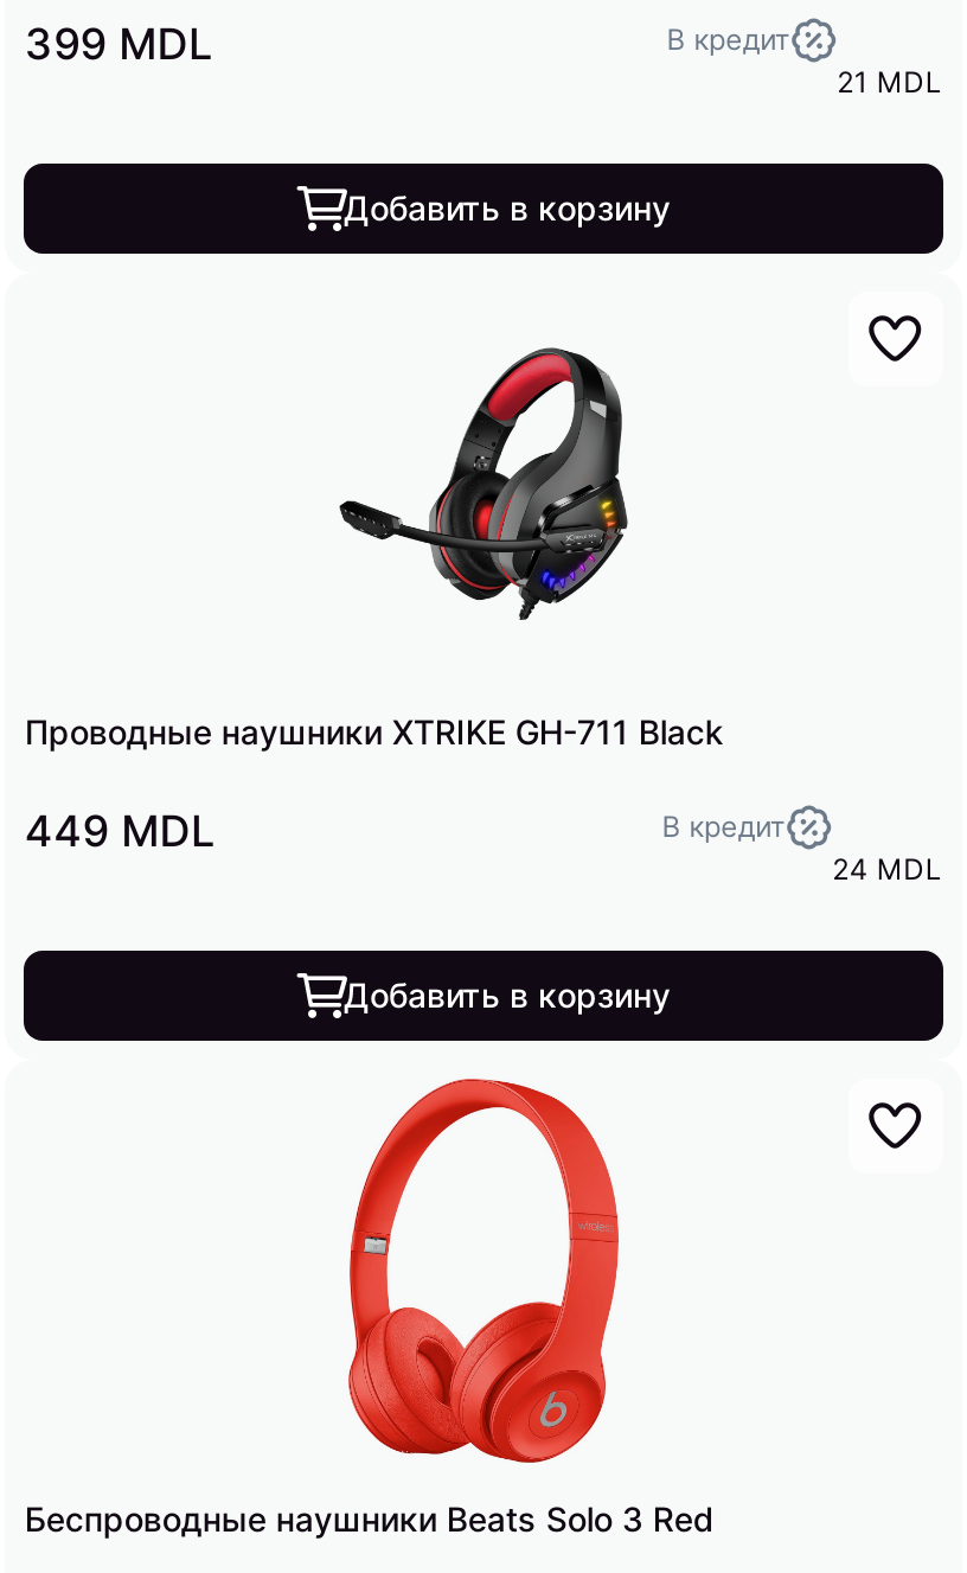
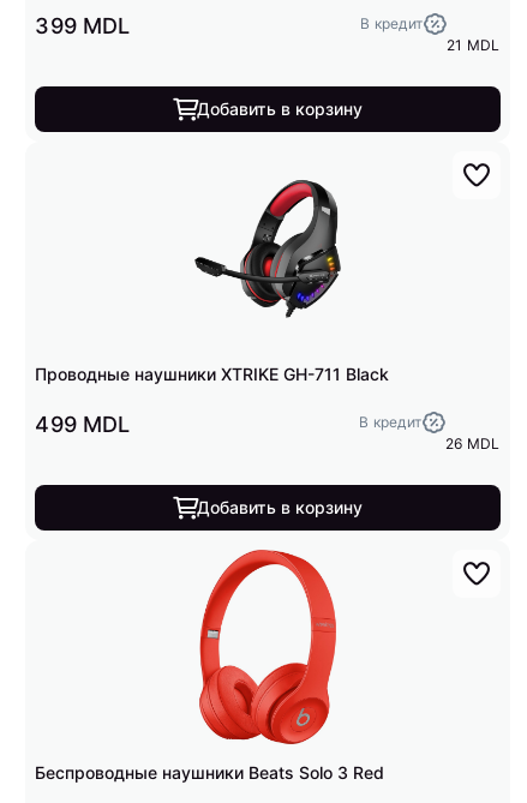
- 449 MDL
+ 499 MDL

- 24 MDL
+ 26 MDL
